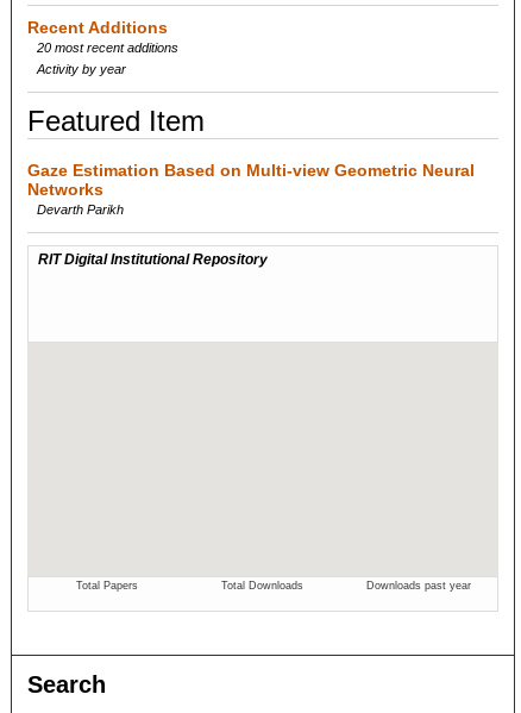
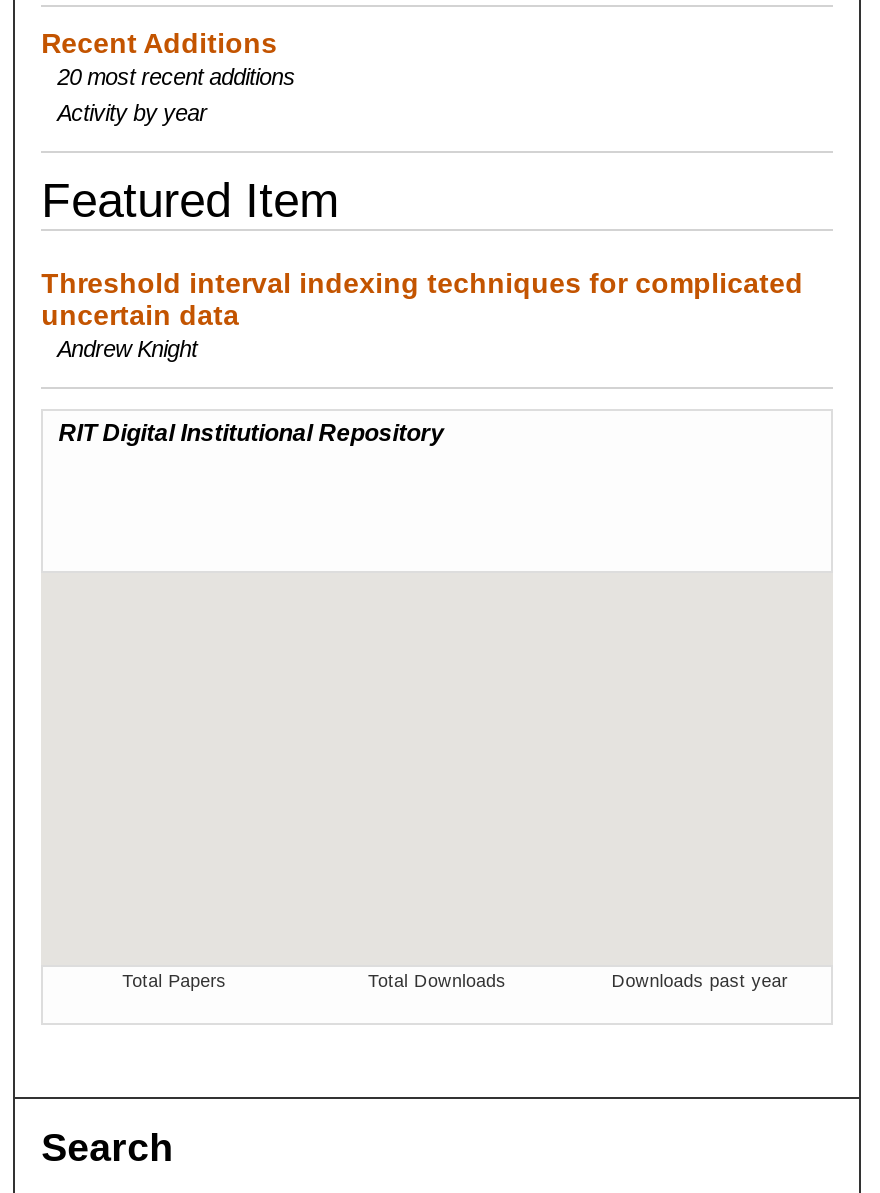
- Gaze Estimation Based on Multi-view Geometric Neural
- Networks
- Devarth Parikh
+ Threshold interval indexing techniques for complicated
+ uncertain data
+ Andrew Knight
